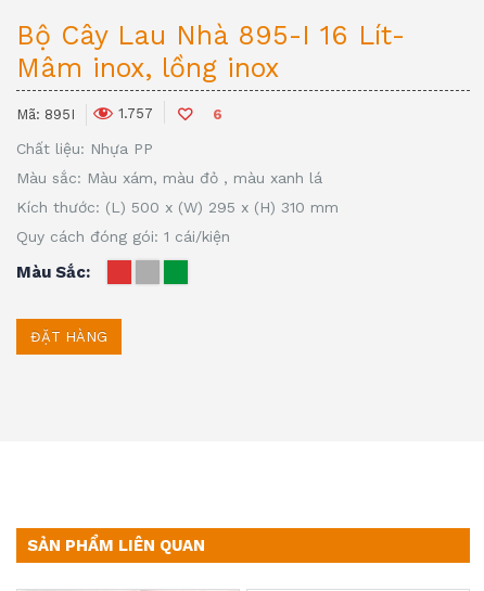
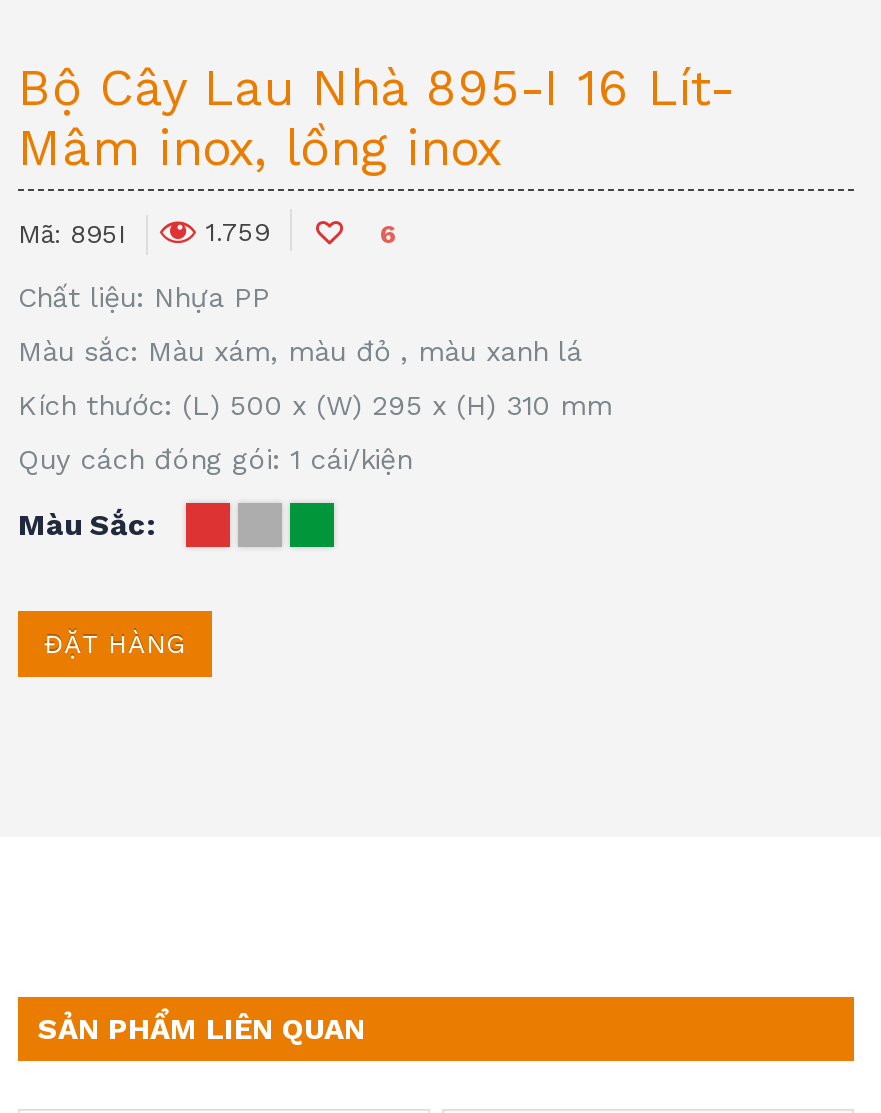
- 1.757
+ 1.759
